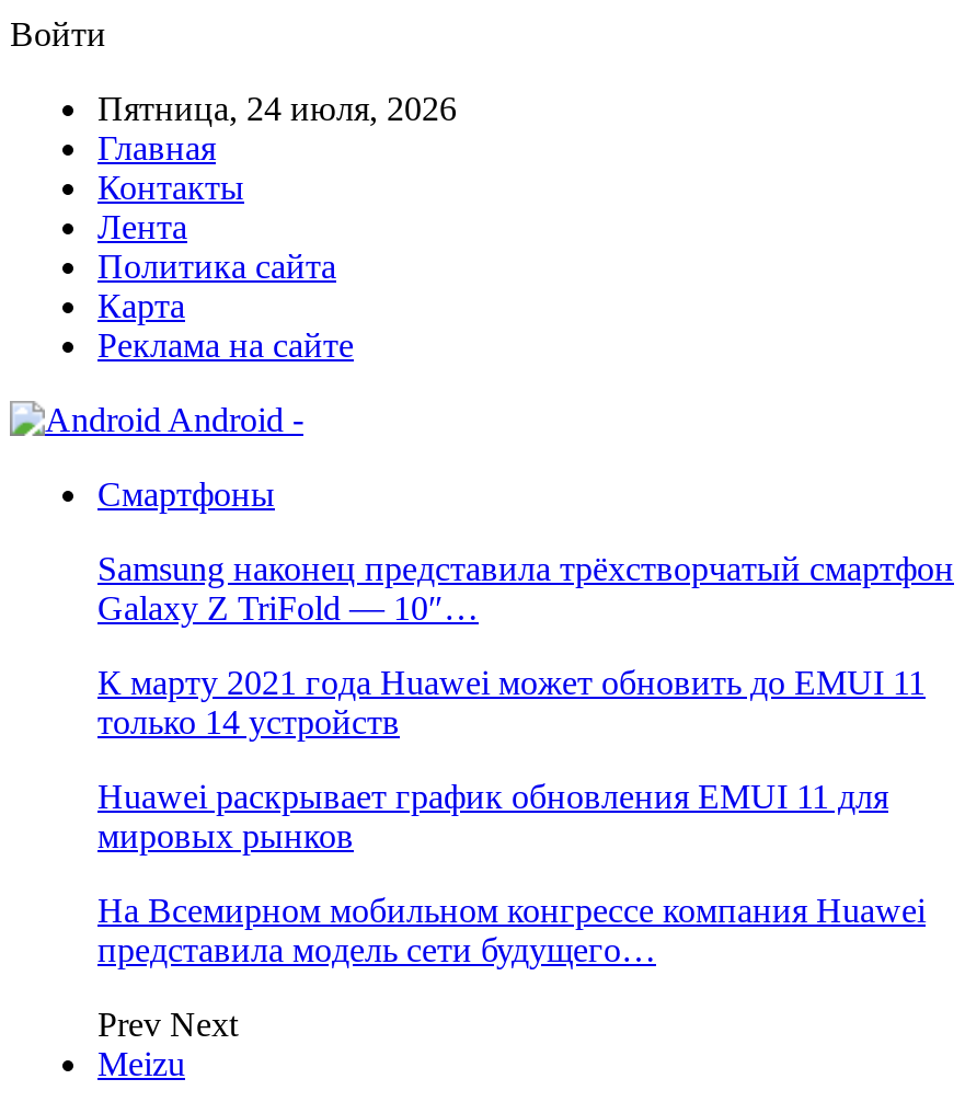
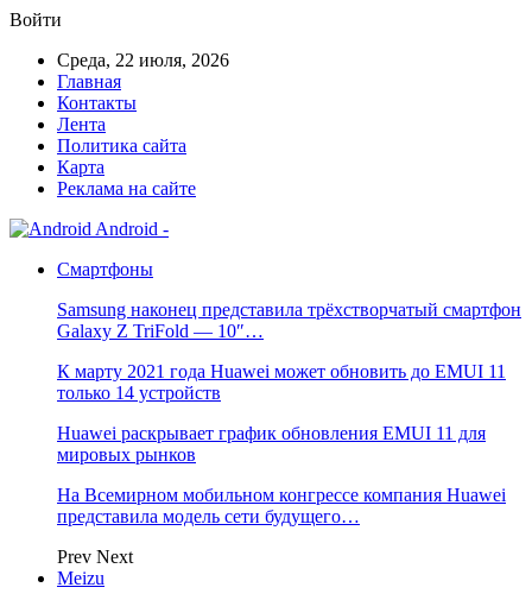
- Пятница, 24 июля, 2026
+ Среда, 22 июля, 2026
